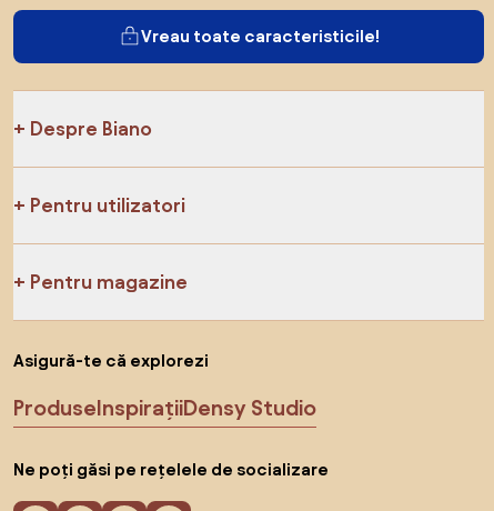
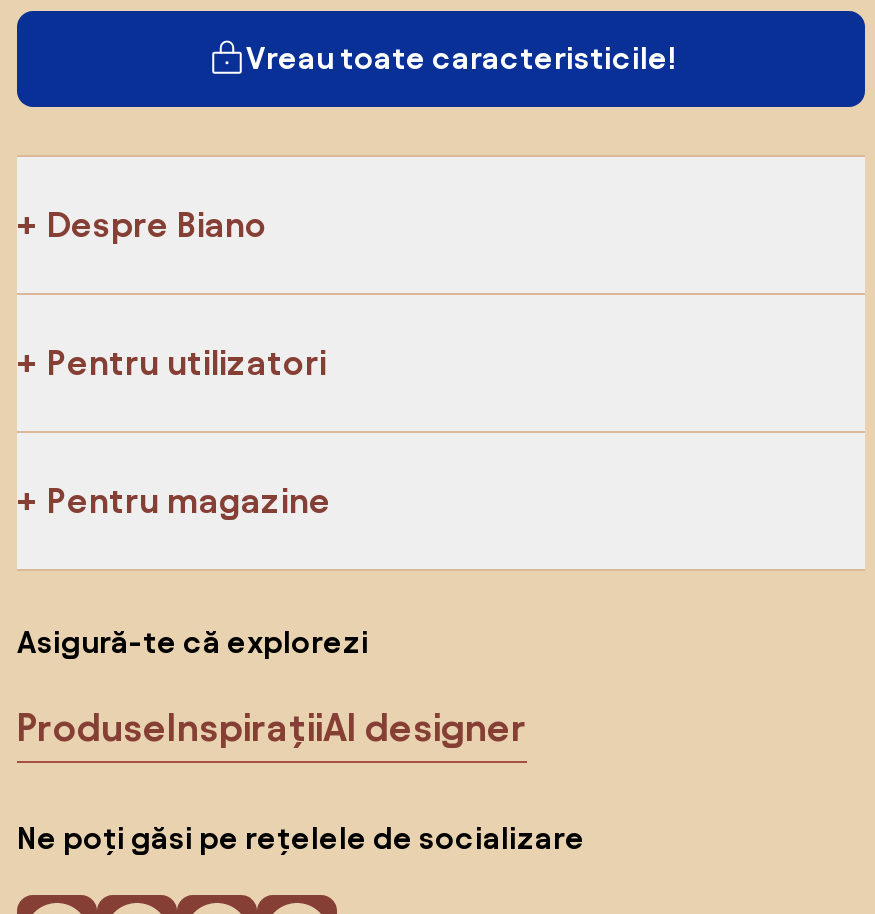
- ProduseInspirațiiDensy Studio
+ ProduseInspirațiiAI designer
